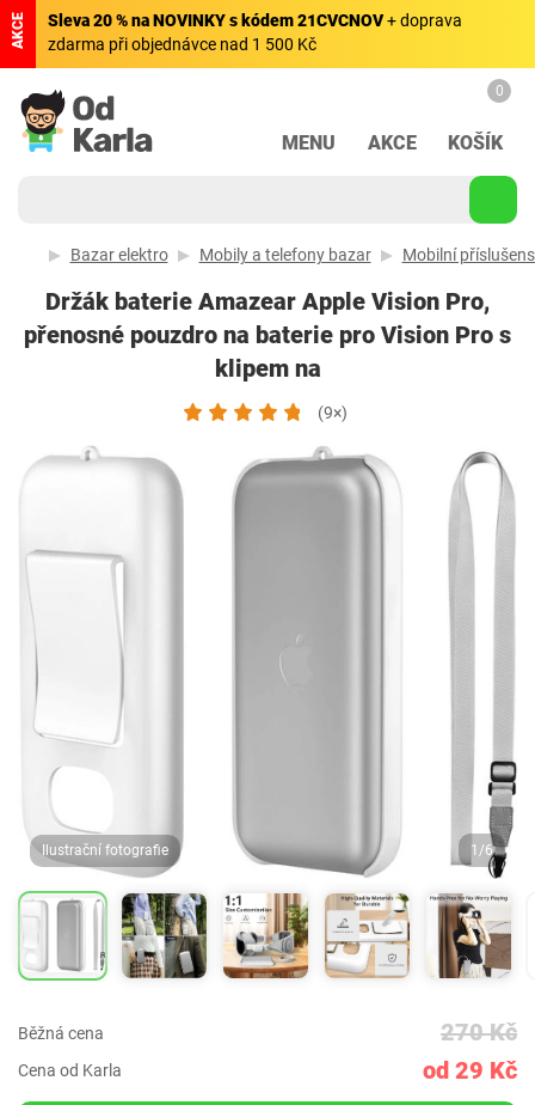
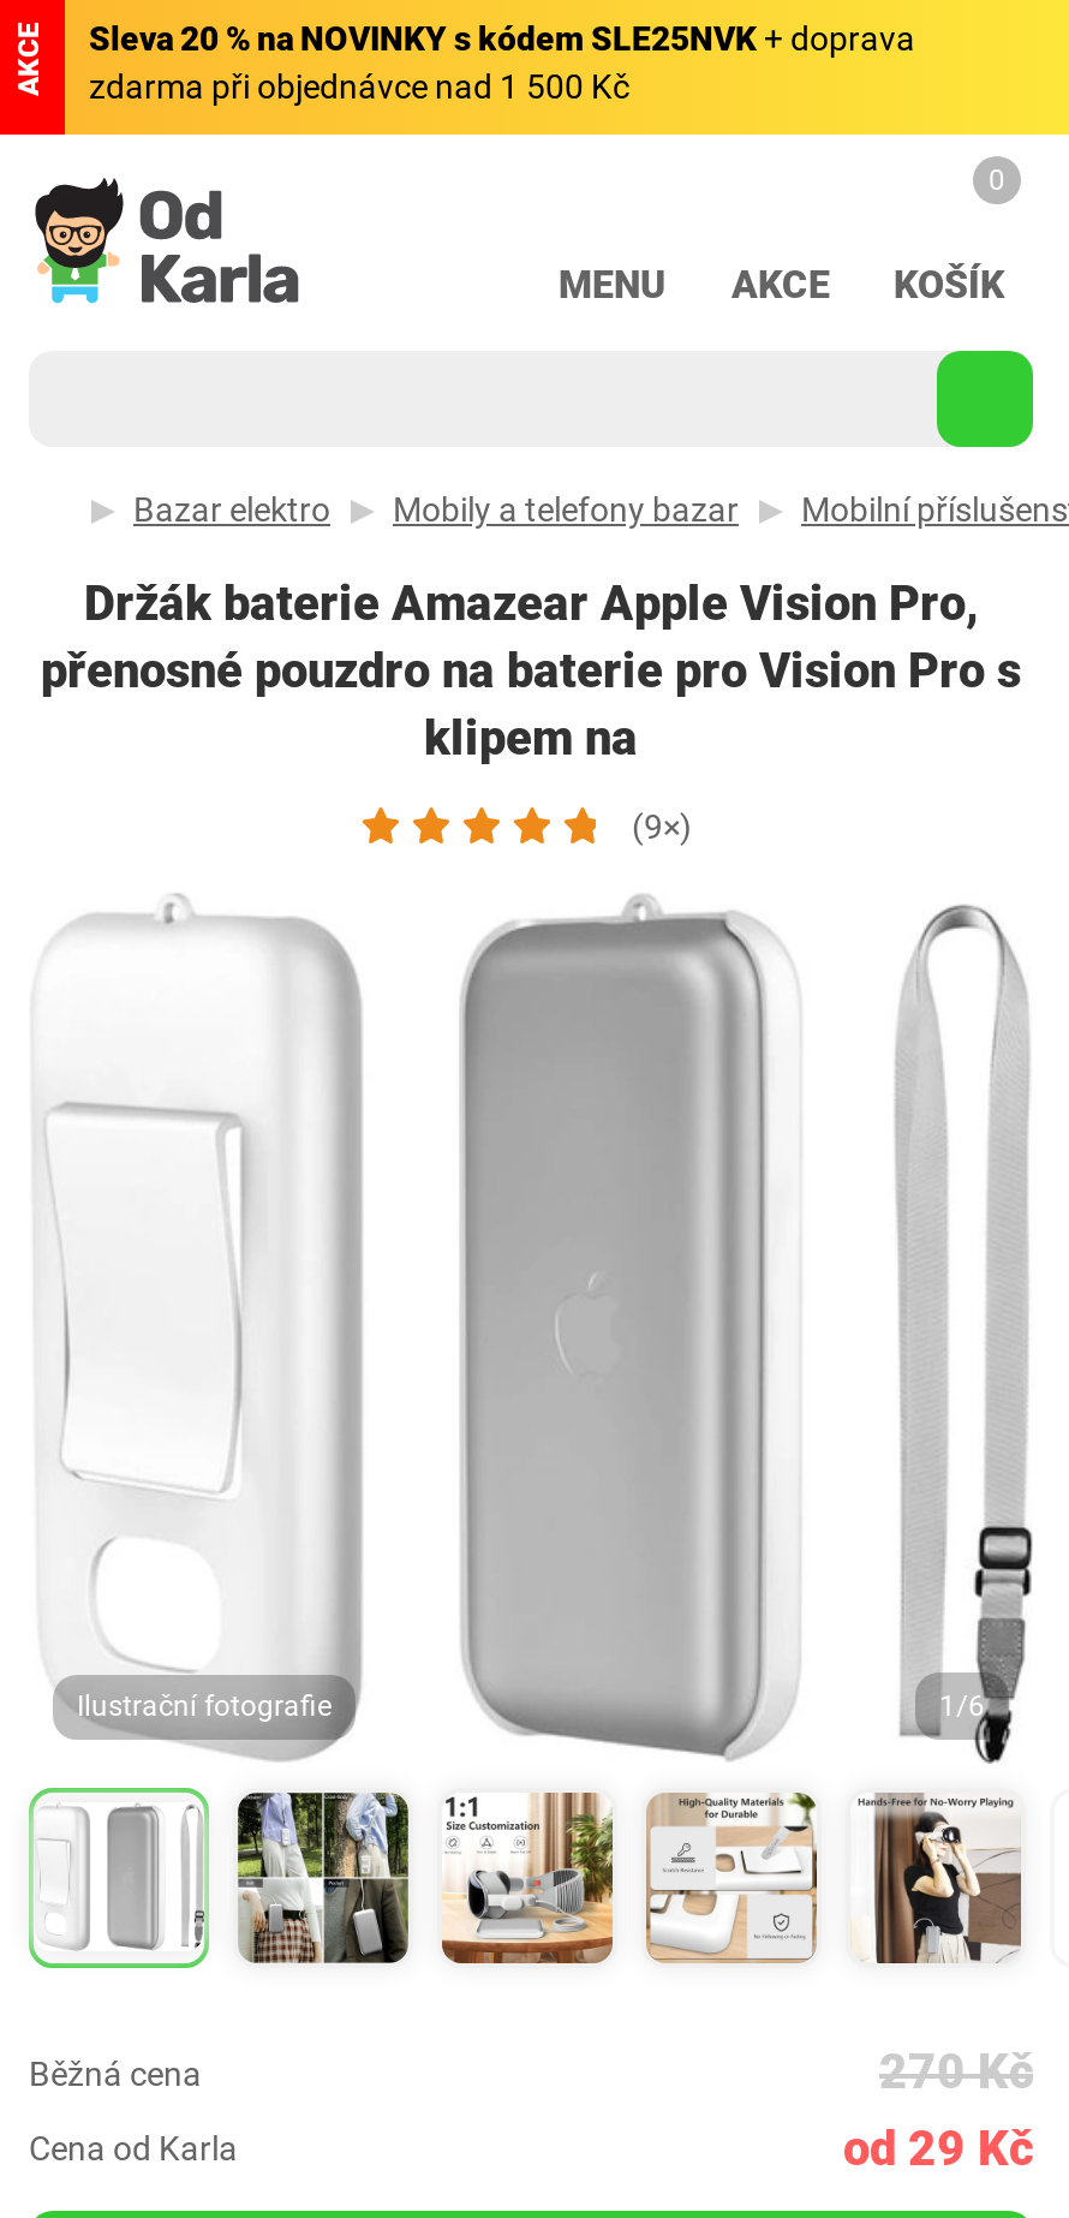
- Sleva 20 % na NOVINKY s kódem 21CVCNOV + doprava
+ Sleva 20 % na NOVINKY s kódem SLE25NVK + doprava
